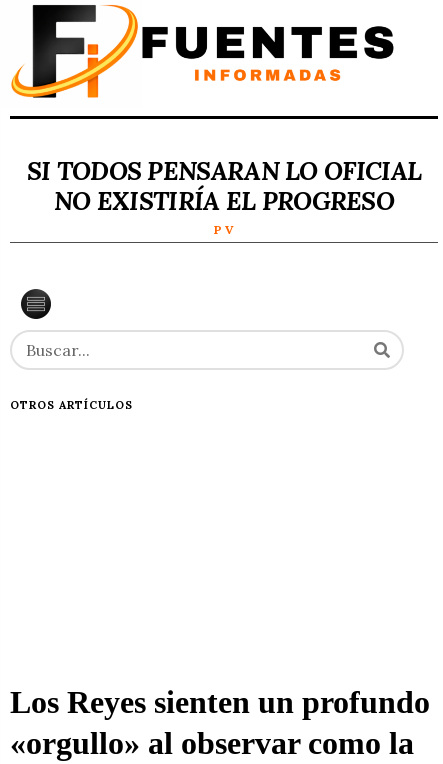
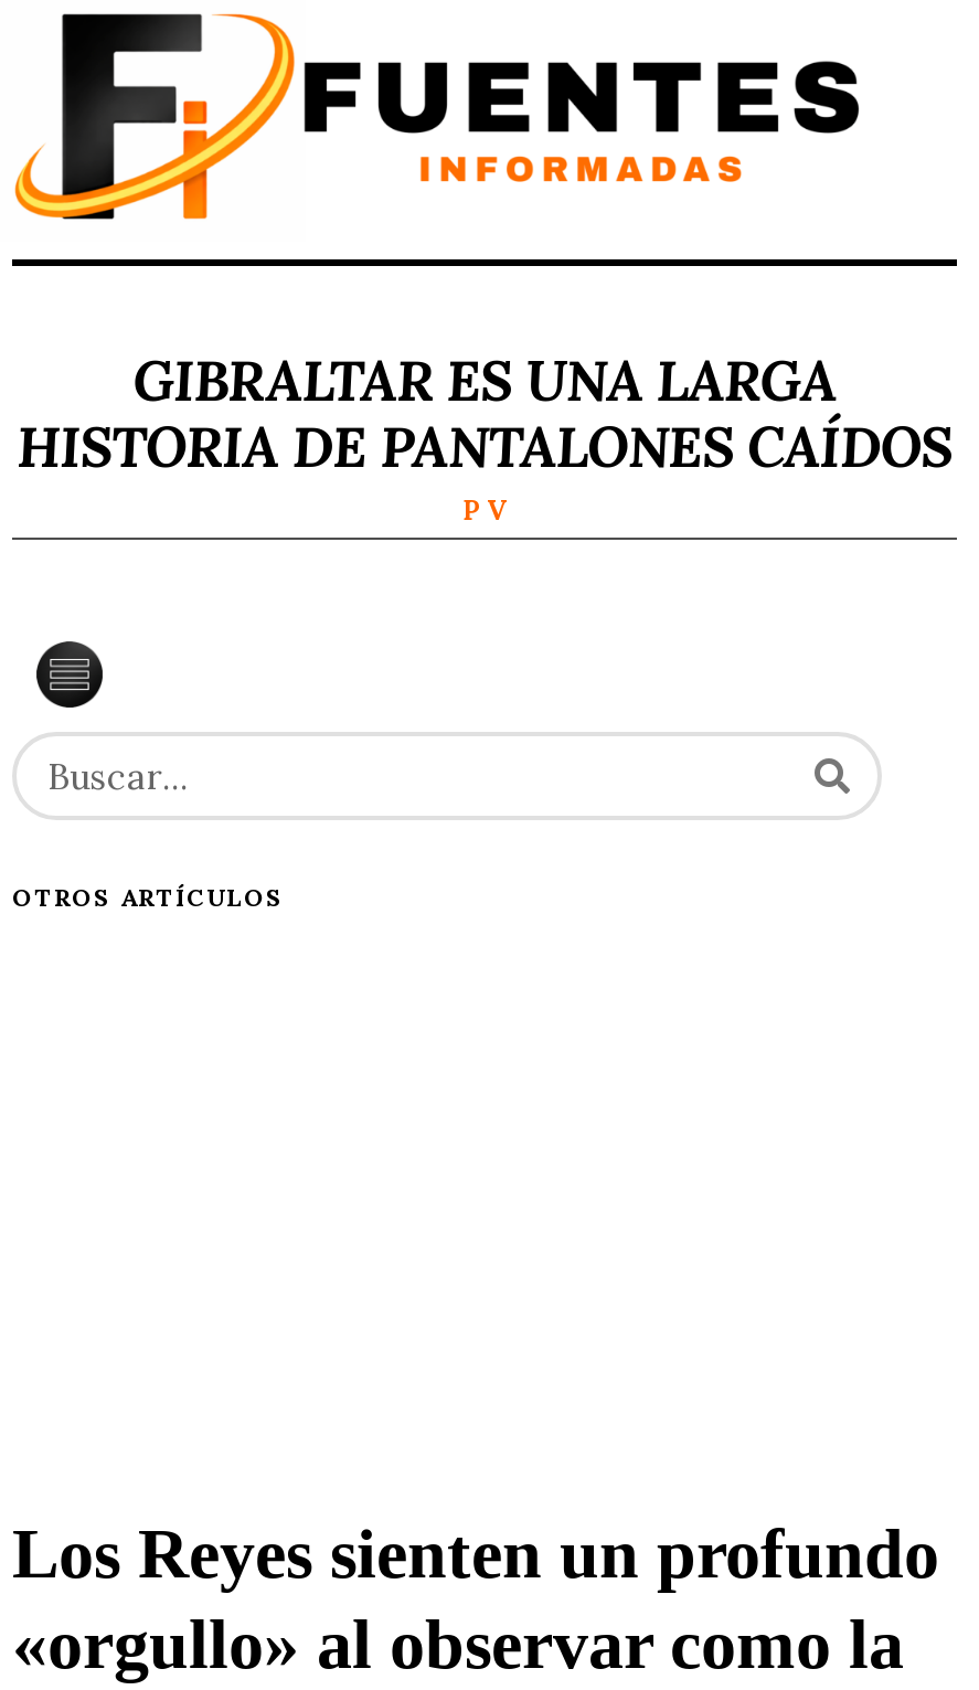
- SI TODOS PENSARAN LO OFICIAL
- NO EXISTIRÍA EL PROGRESO
+ GIBRALTAR ES UNA LARGA
+ HISTORIA DE PANTALONES CAÍDOS
